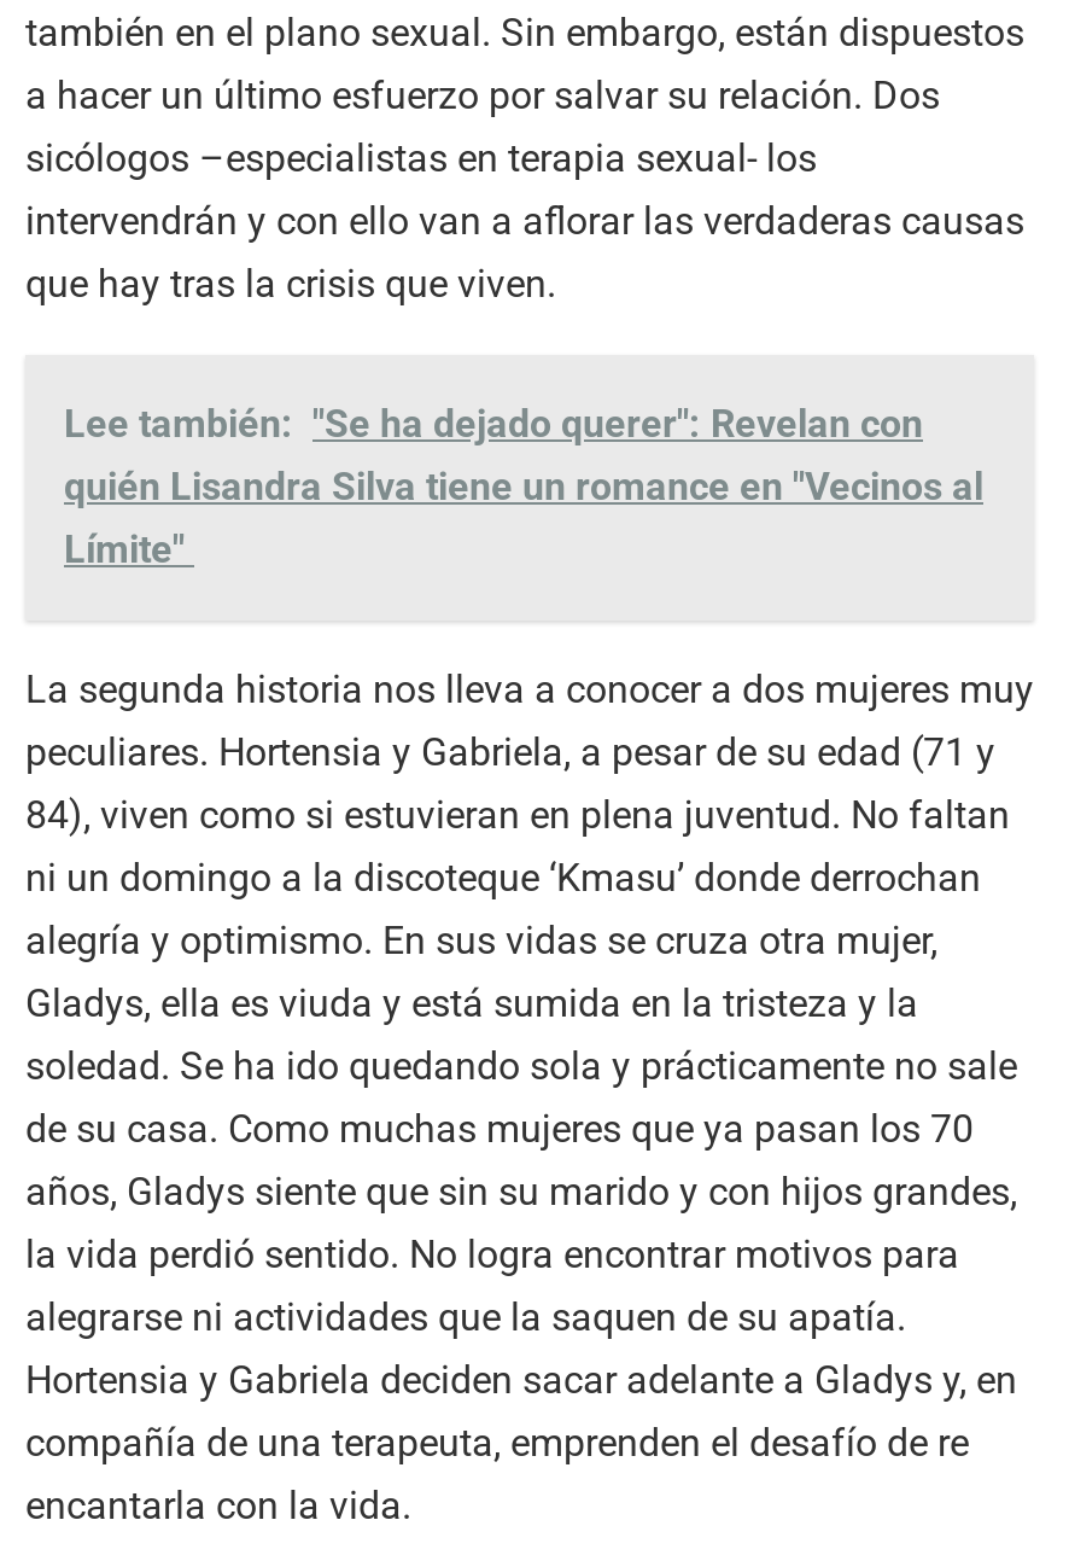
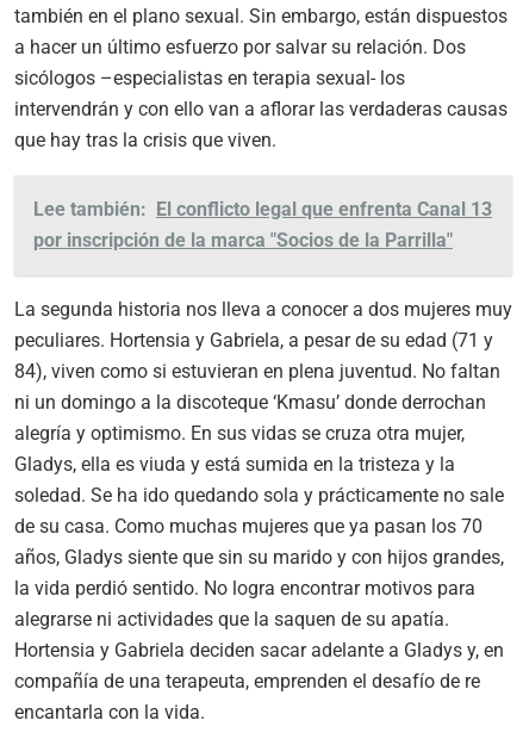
- Lee también: "Se ha dejado querer": Revelan con
- quién Lisandra Silva tiene un romance en "Vecinos al
- Límite"
+ Lee también: El conflicto legal que enfrenta Canal 13
+ por inscripción de la marca "Socios de la Parrilla"
